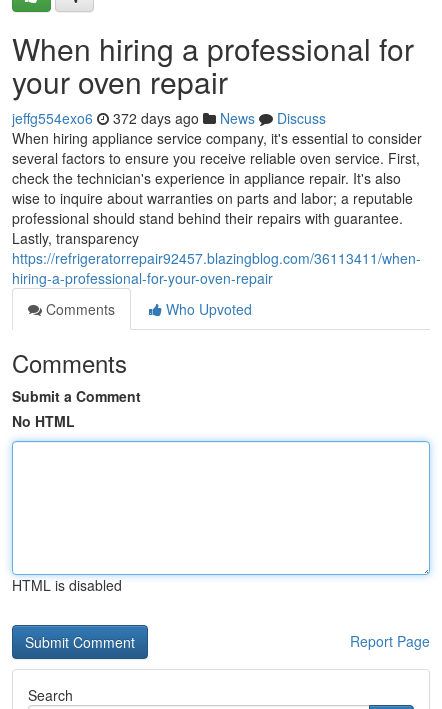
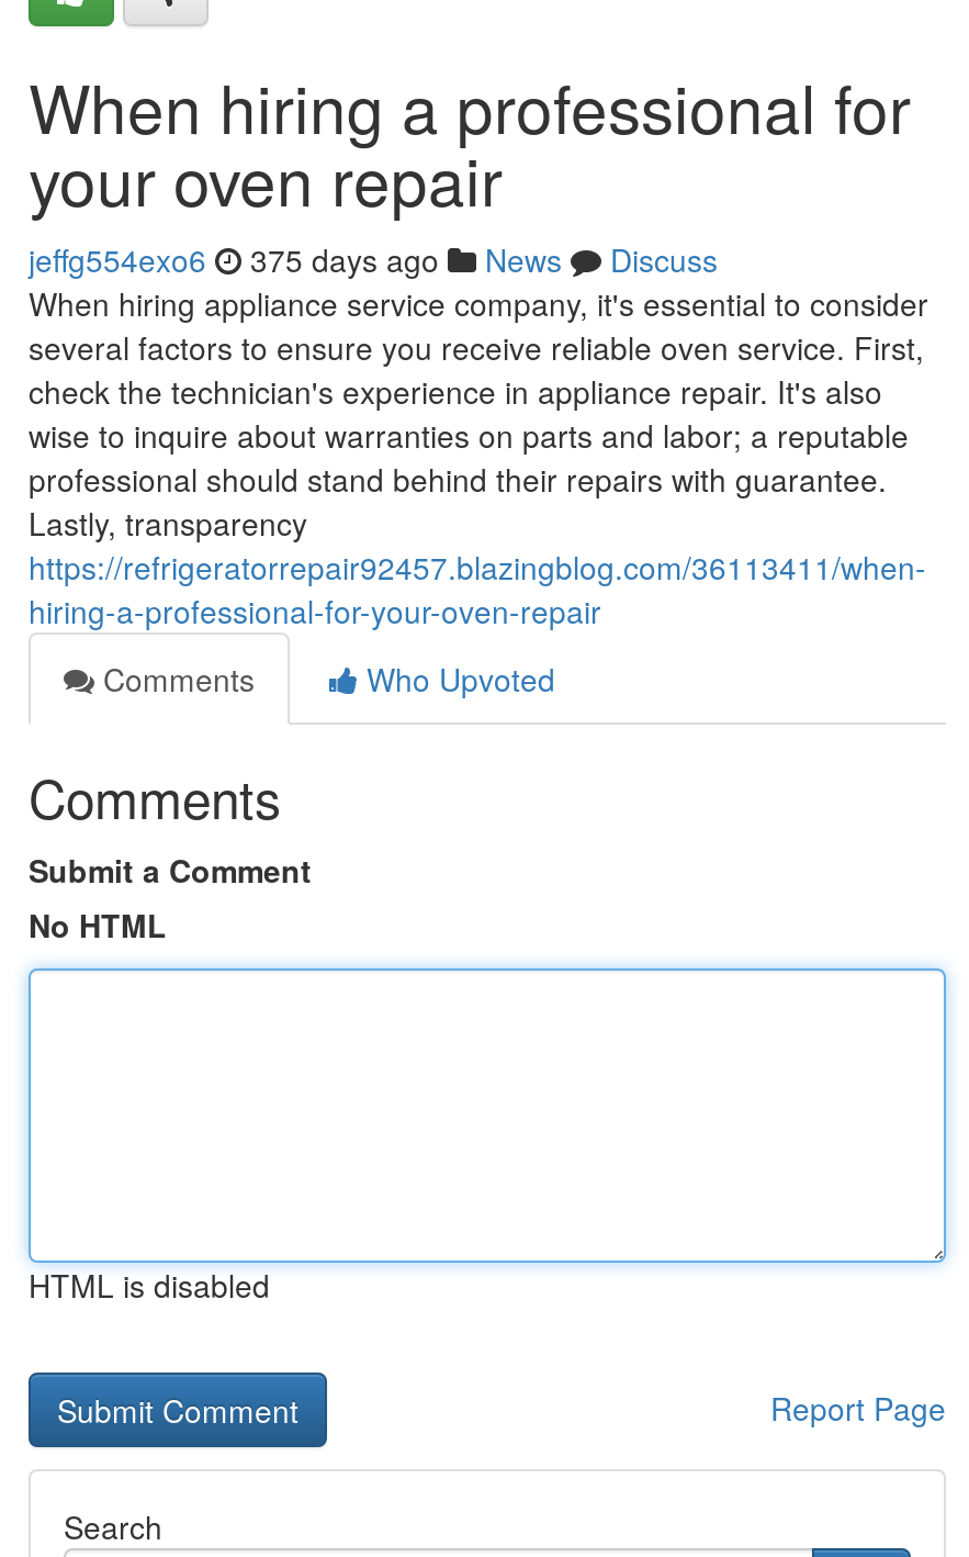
- jeffg554exo6 372 days ago News Discuss
+ jeffg554exo6 375 days ago News Discuss
